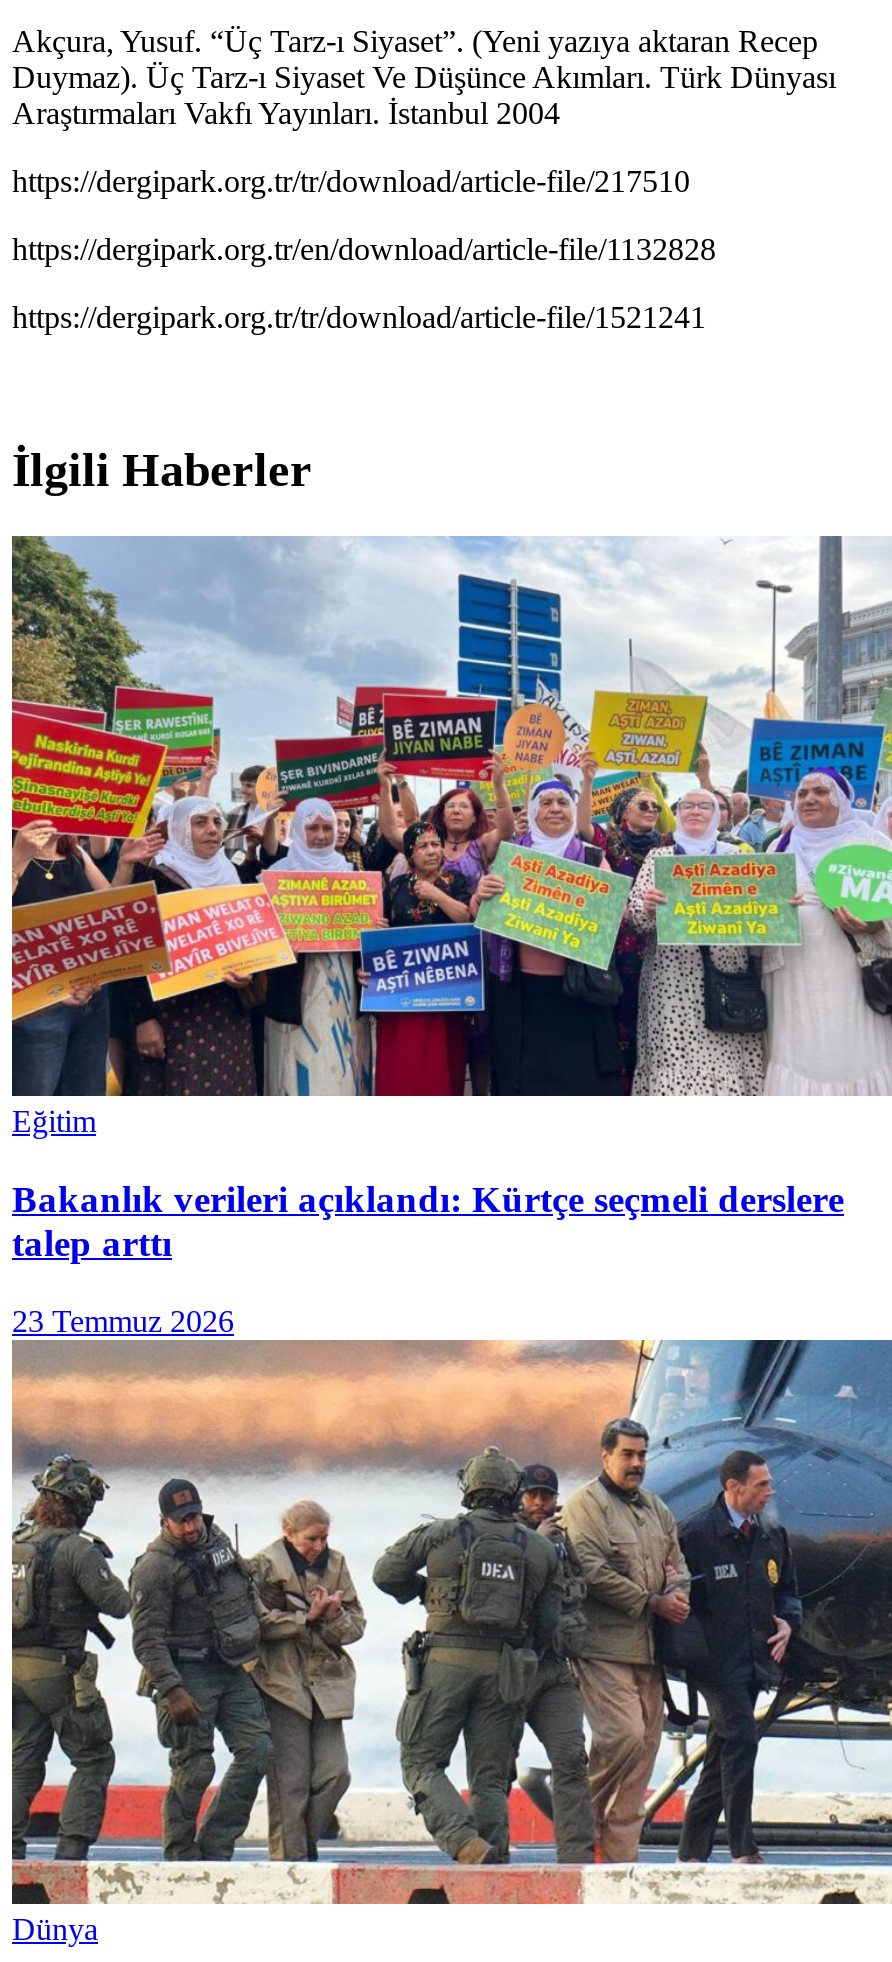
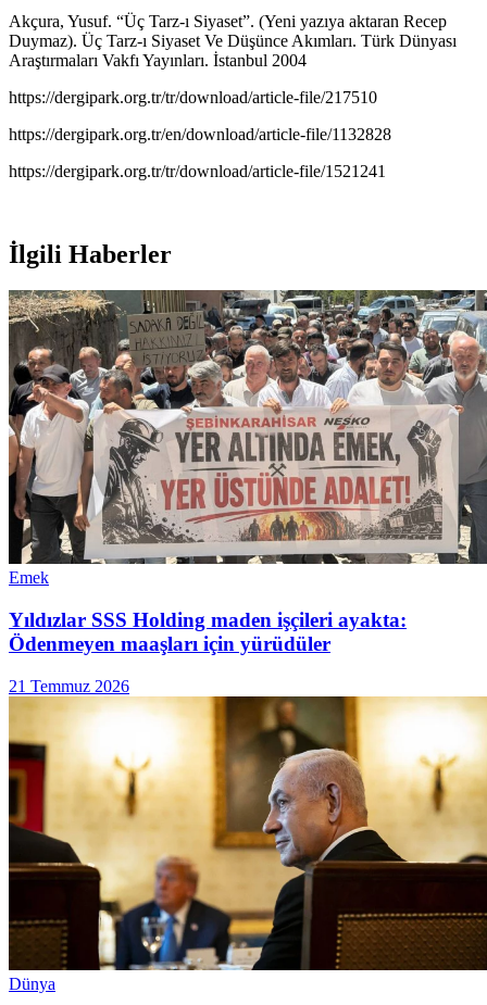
- [image]
- Eğitim
+ [image]
+ Emek

- Bakanlık verileri açıklandı: Kürtçe seçmeli derslere
- talep arttı
+ Yıldızlar SSS Holding maden işçileri ayakta:
+ Ödenmeyen maaşları için yürüdüler

- 23 Temmuz 2026
+ 21 Temmuz 2026

- [image]
+ [image]
